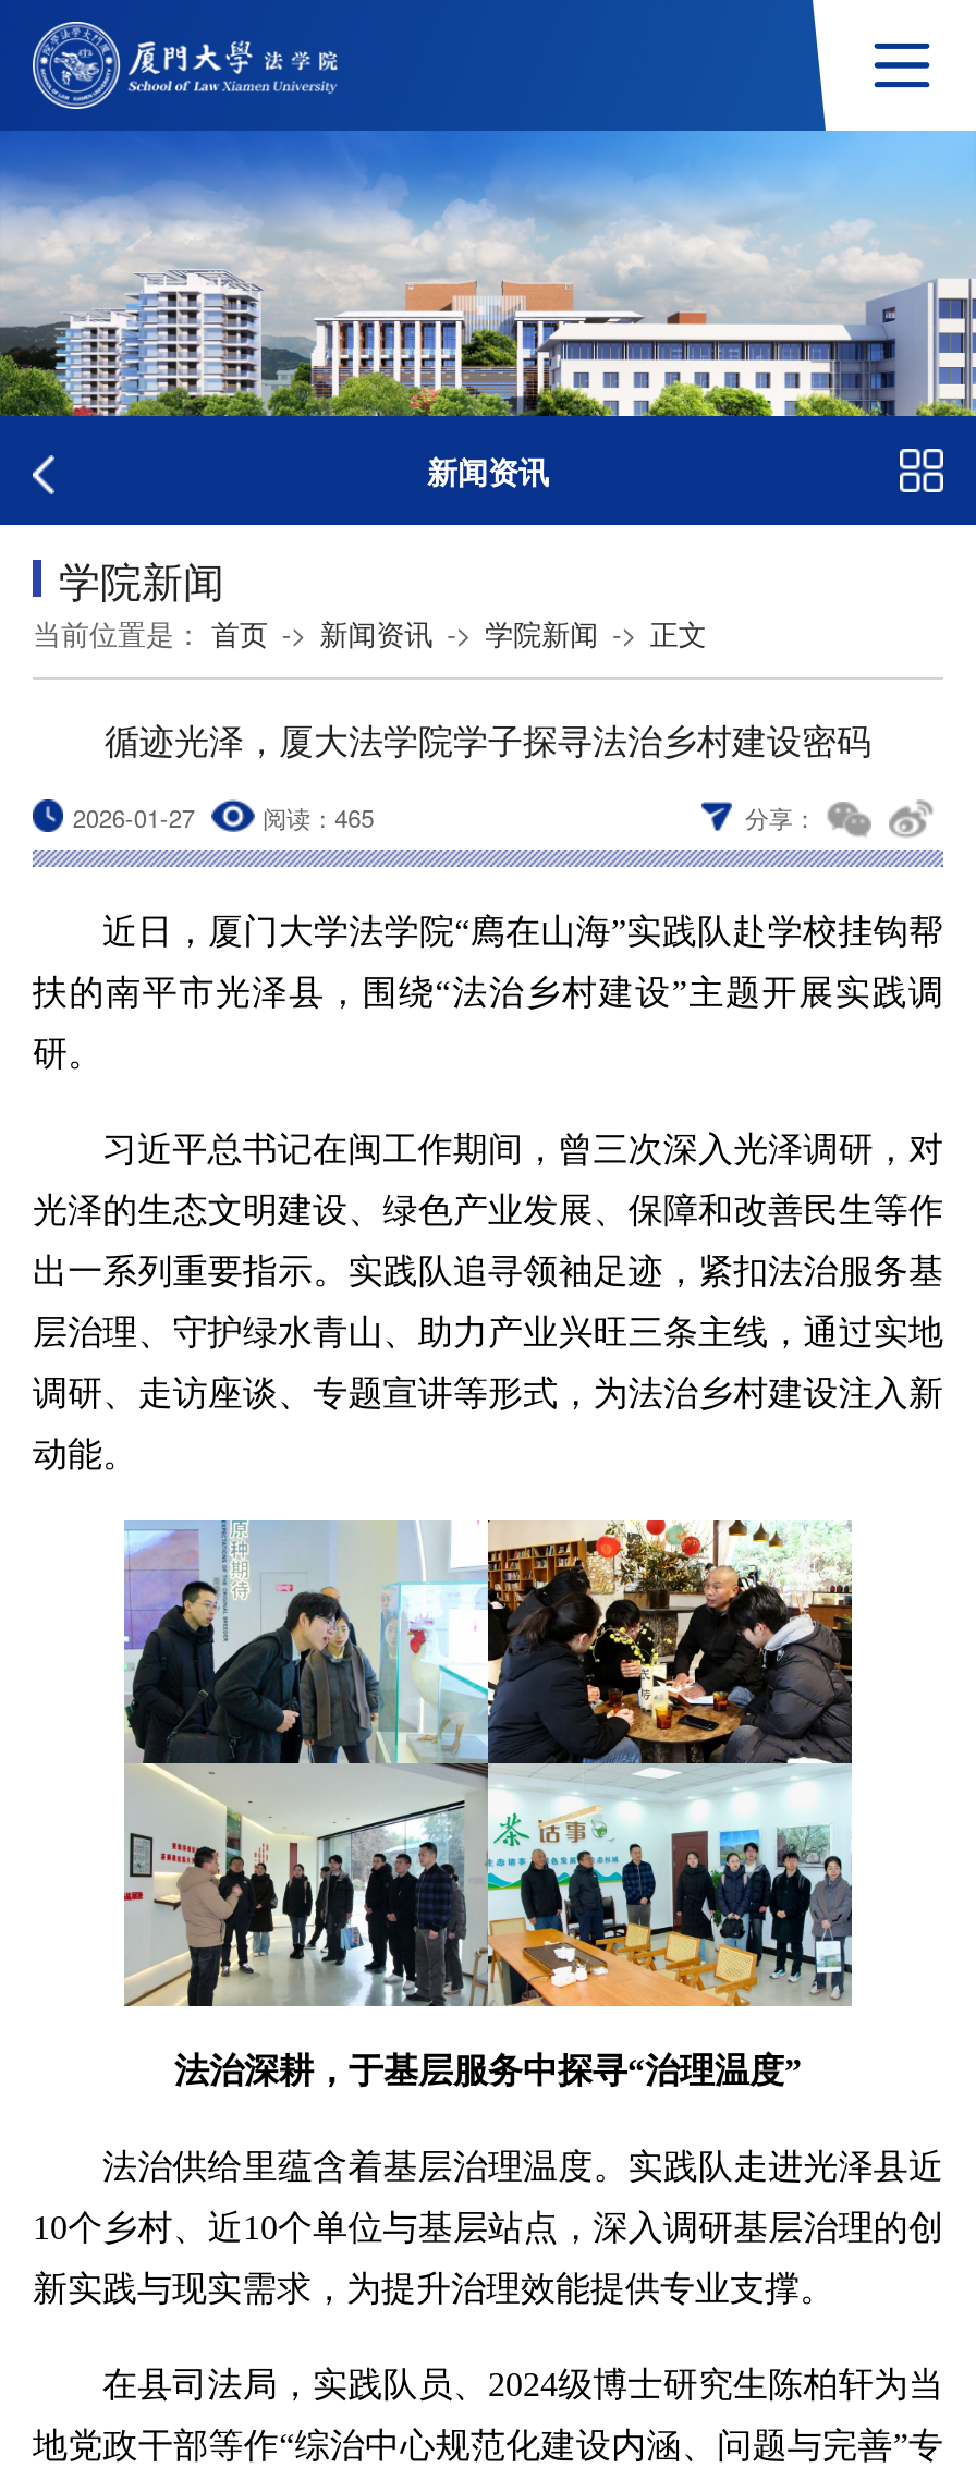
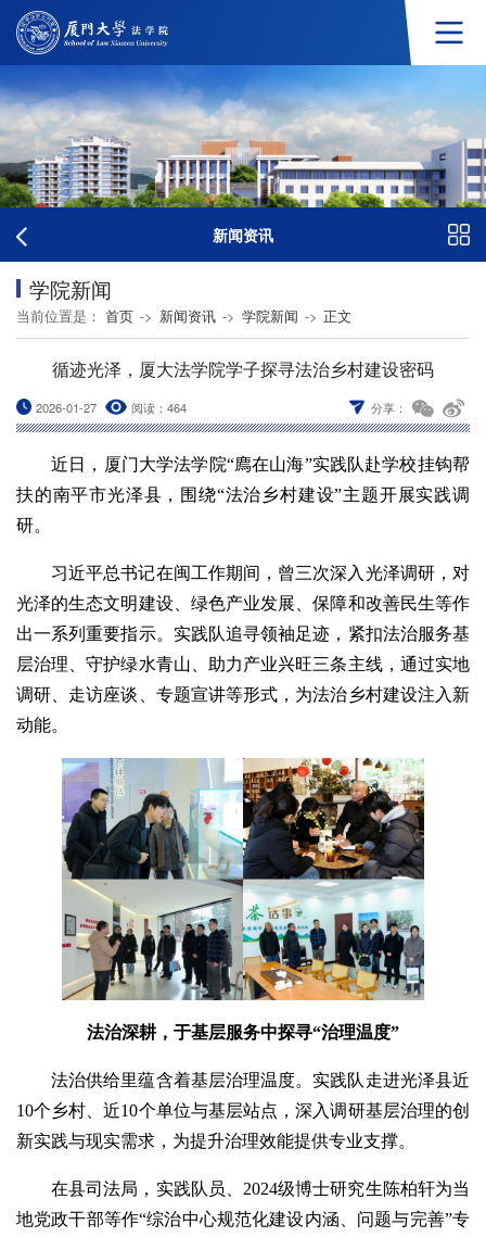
- 2026-01-27 阅读：465
+ 2026-01-27 阅读：464
